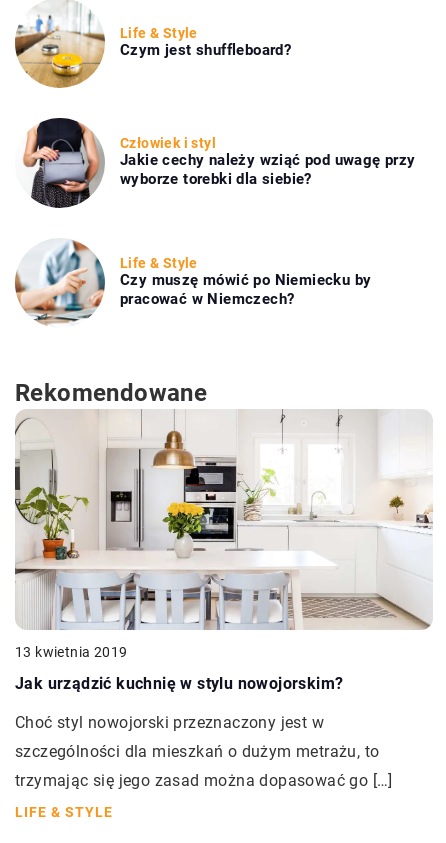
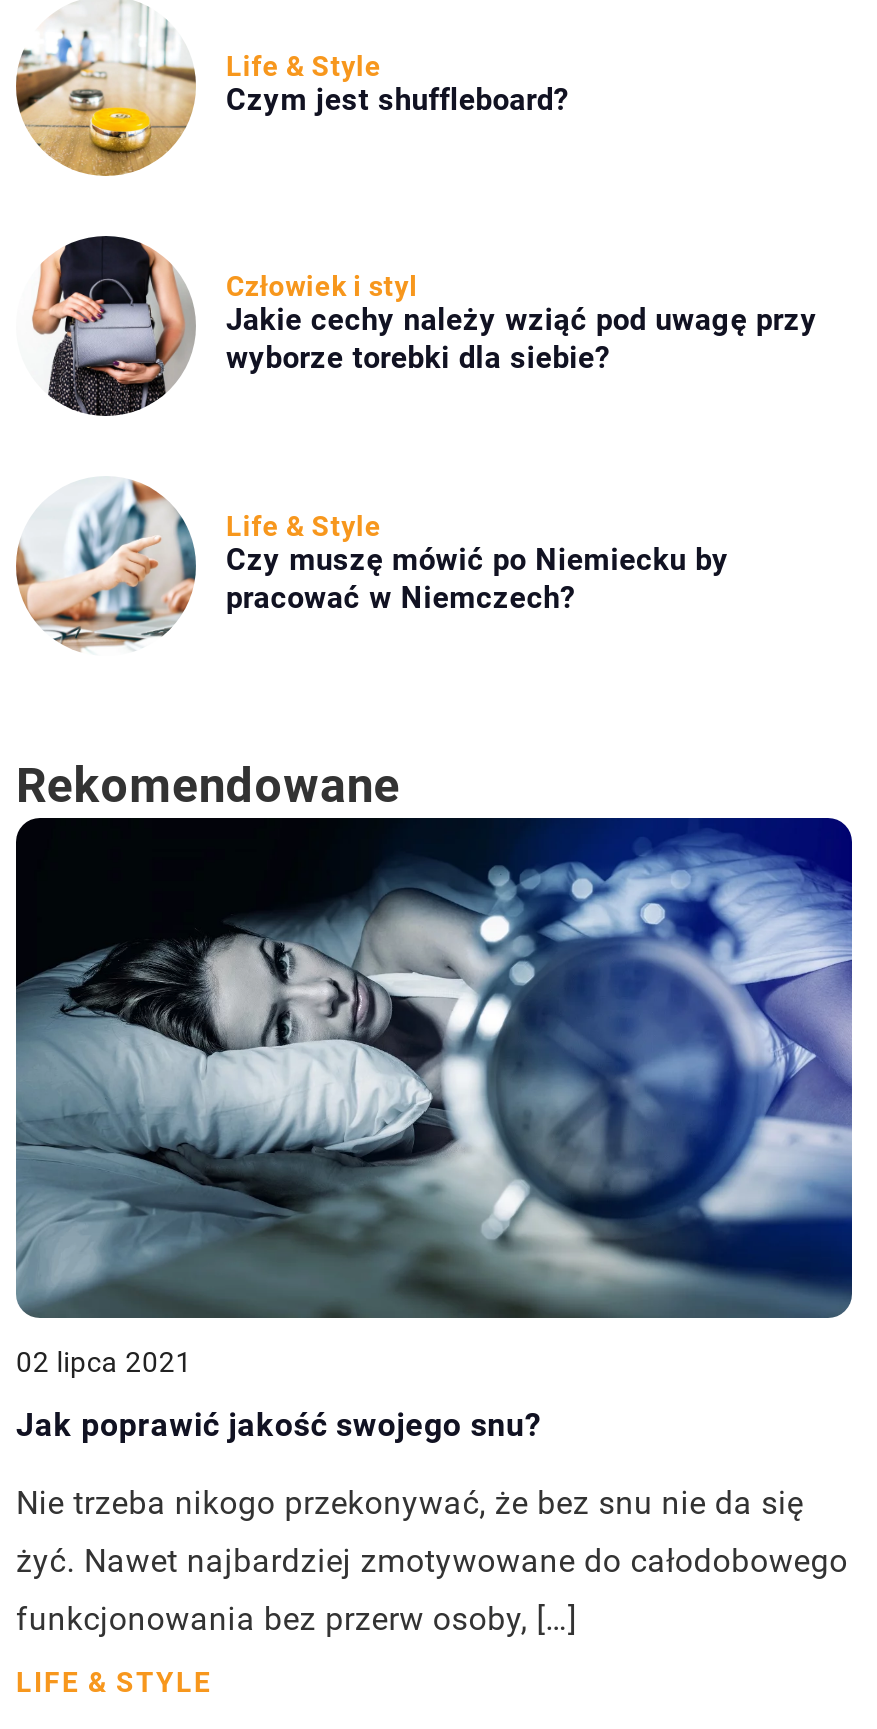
- [image]
- 13 kwietnia 2019
+ [image]
+ 02 lipca 2021

- Jak urządzić kuchnię w stylu nowojorskim?
+ Jak poprawić jakość swojego snu?

- Choć styl nowojorski przeznaczony jest w
+ Nie trzeba nikogo przekonywać, że bez snu nie da się

- szczególności dla mieszkań o dużym metrażu, to
+ żyć. Nawet najbardziej zmotywowane do całodobowego

- trzymając się jego zasad można dopasować go […]
+ funkcjonowania bez przerw osoby, […]
